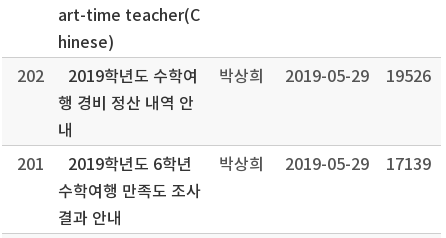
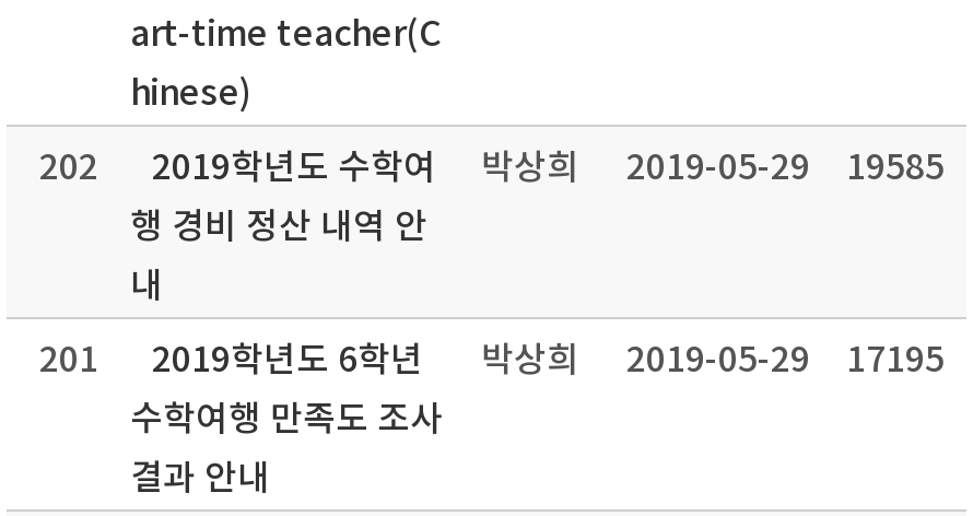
- 202 2019학년도 수학여 박상희 2019-05-29 19526
+ 202 2019학년도 수학여 박상희 2019-05-29 19585

- 201 2019학년도 6학년 박상희 2019-05-29 17139
+ 201 2019학년도 6학년 박상희 2019-05-29 17195
